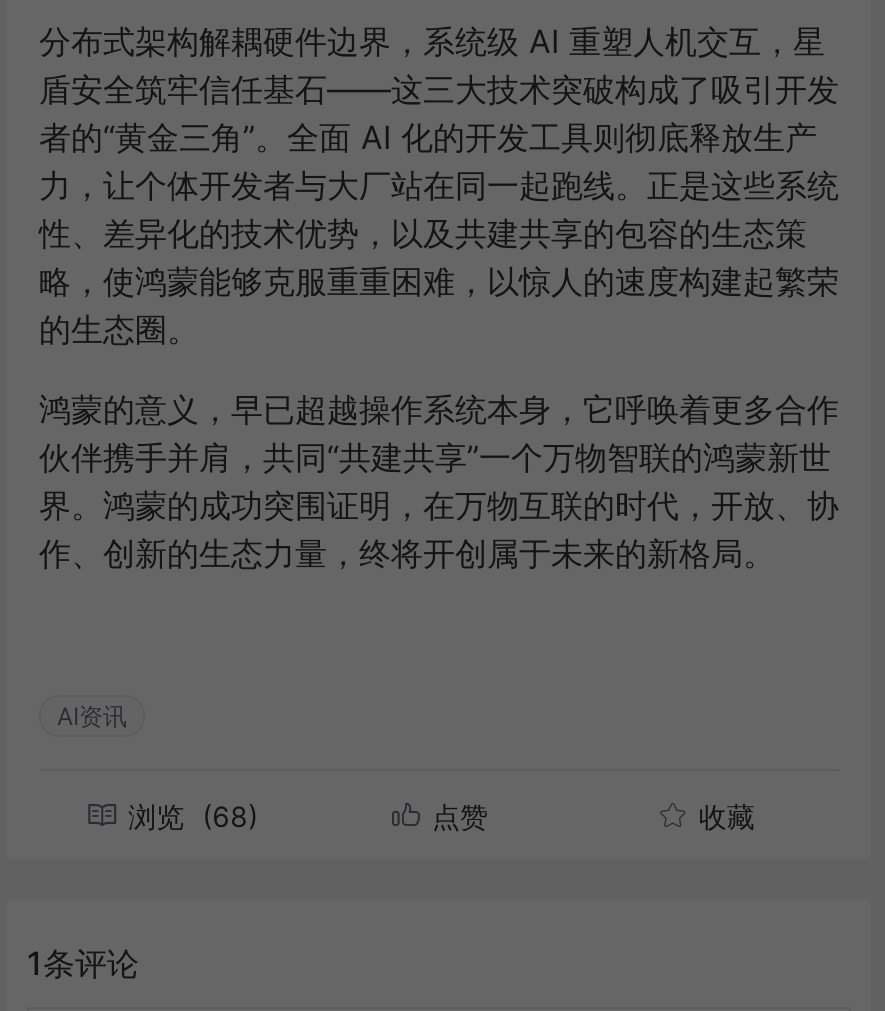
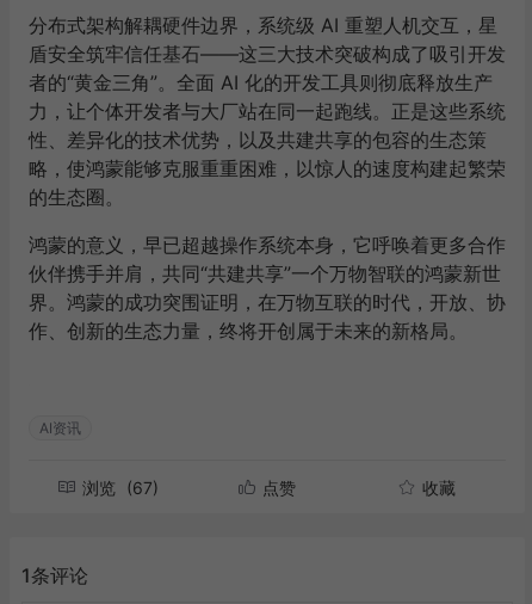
- 浏览 (68)
+ 浏览 (67)
